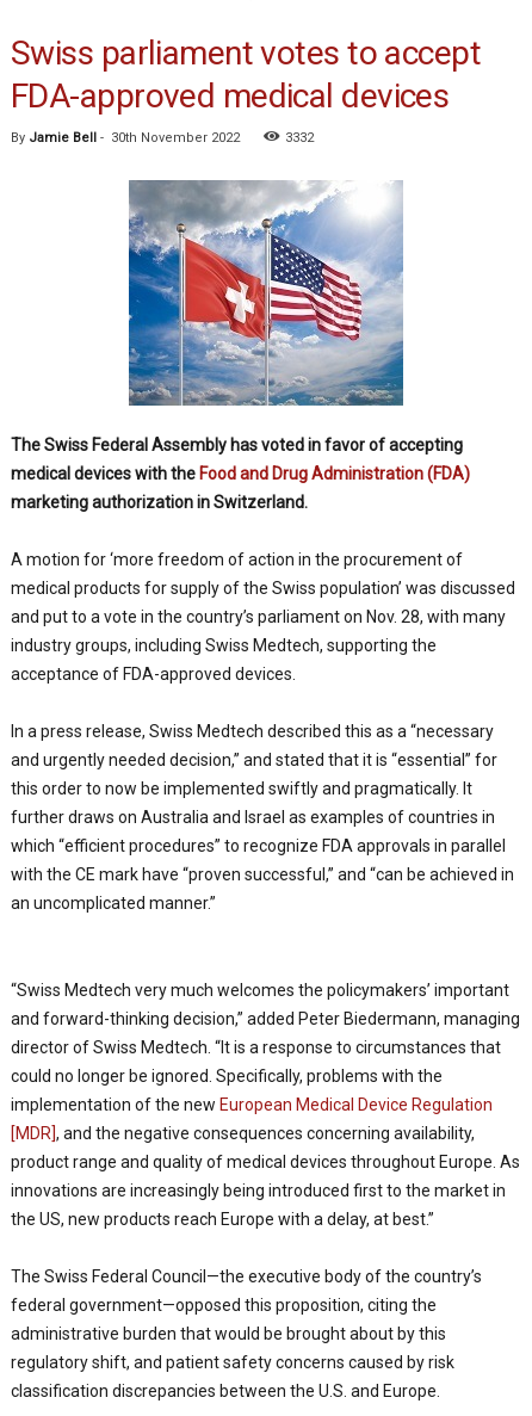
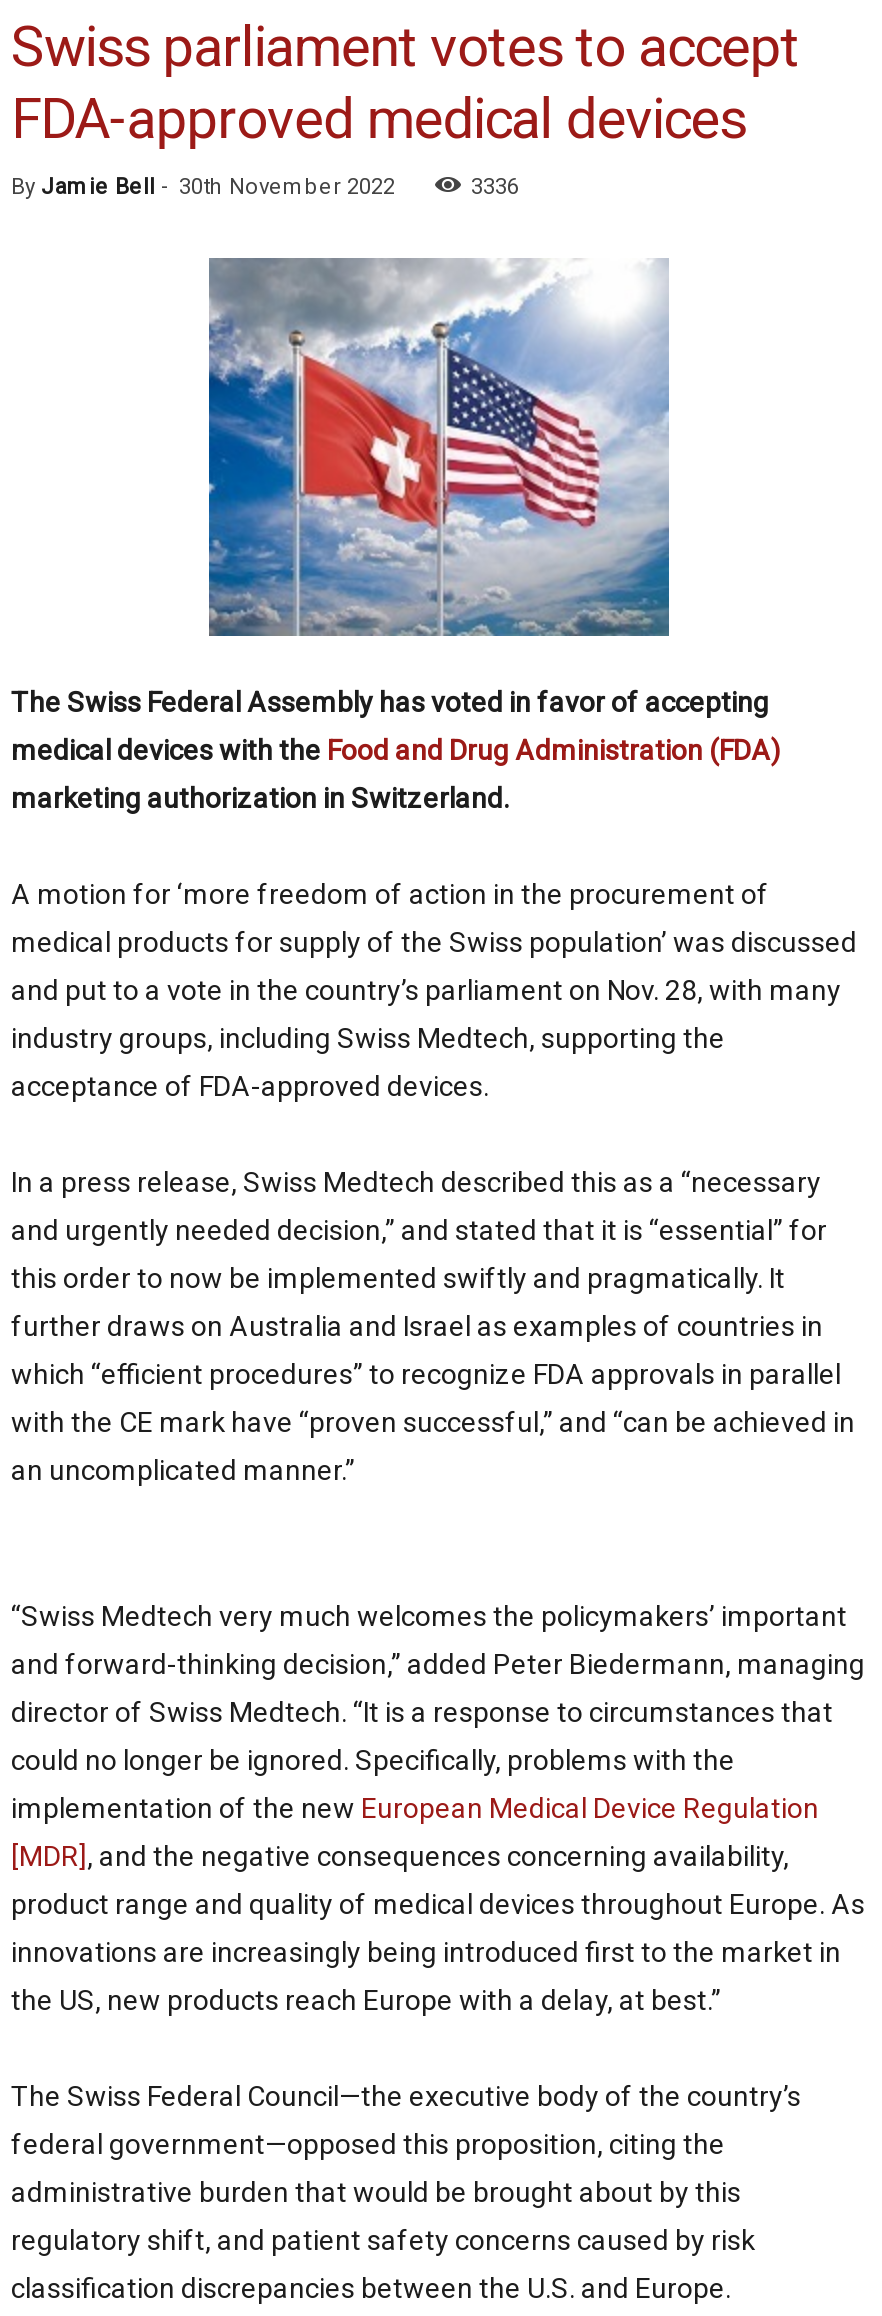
- 3332
+ 3336
